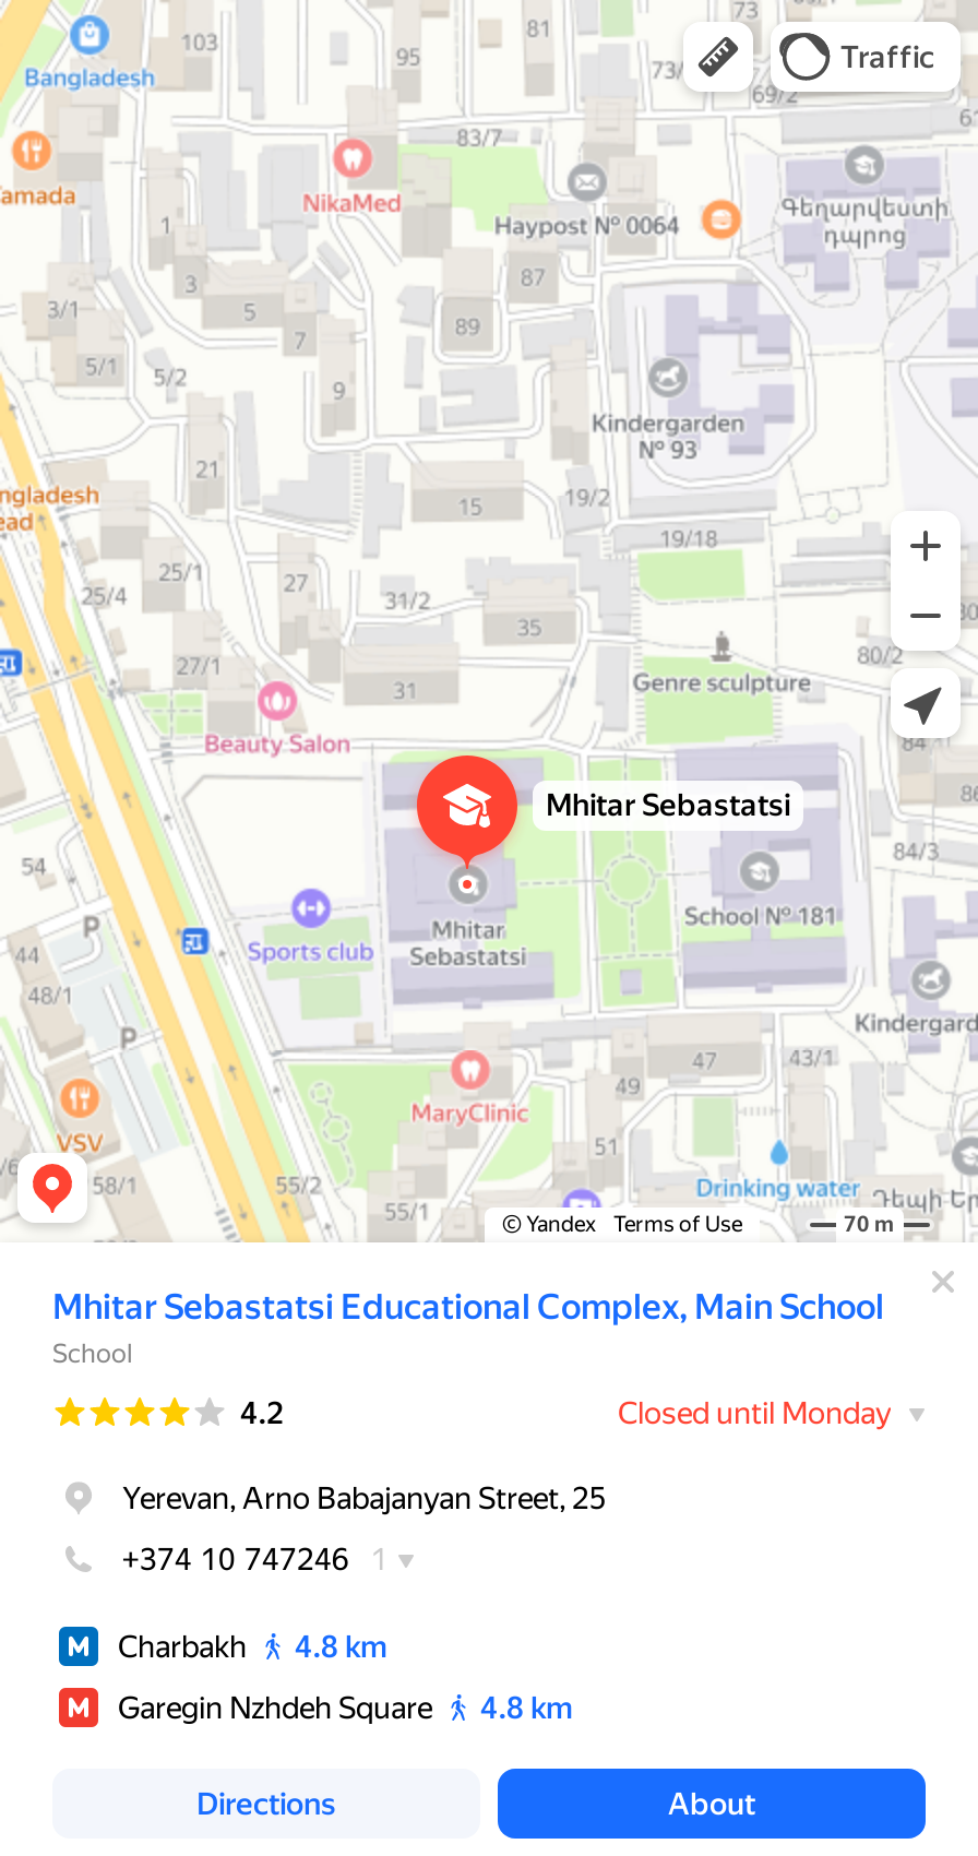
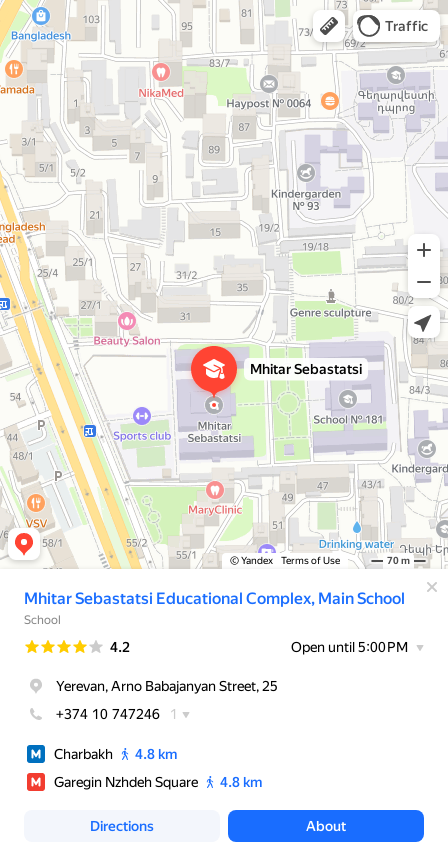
- Closed until Monday
+ Open until 5:00 PM
